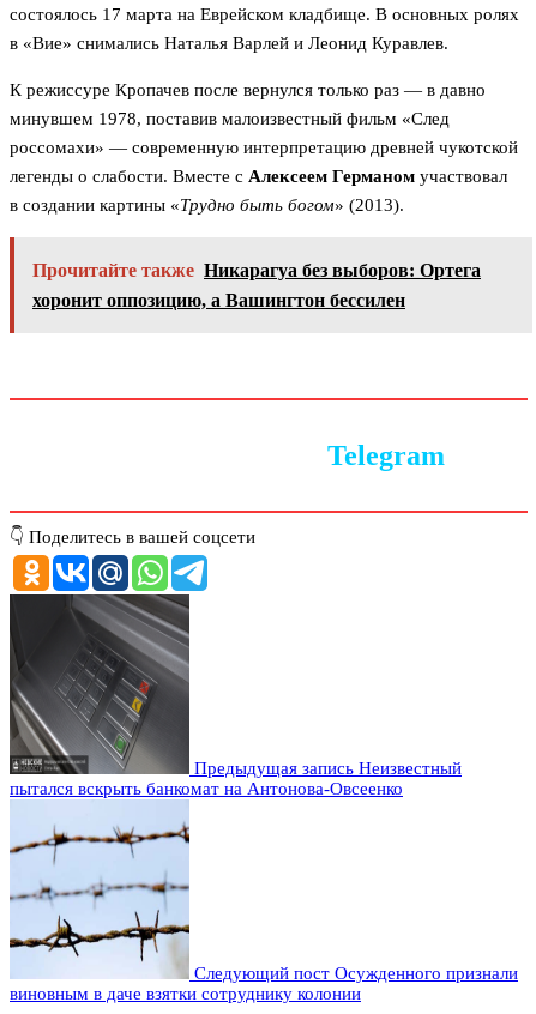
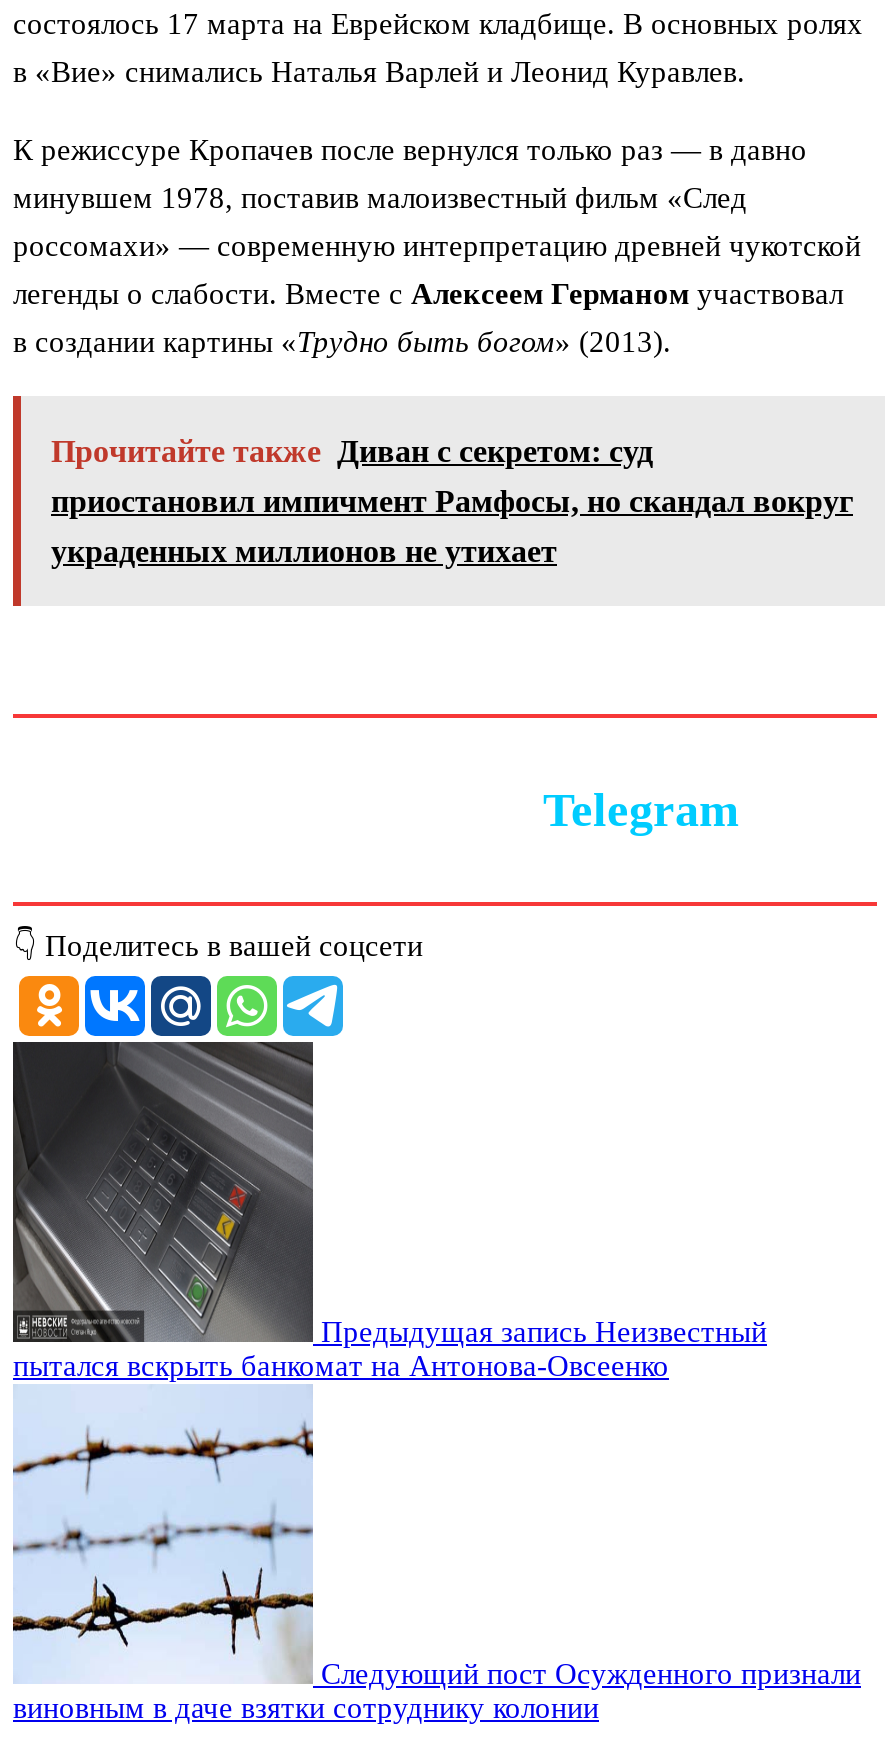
- Прочитайте также Никарагуа без выборов: Ортега
- хоронит оппозицию, а Вашингтон бессилен
+ Прочитайте также Диван с секретом: суд
+ приостановил импичмент Рамфосы, но скандал вокруг
+ украденных миллионов не утихает
